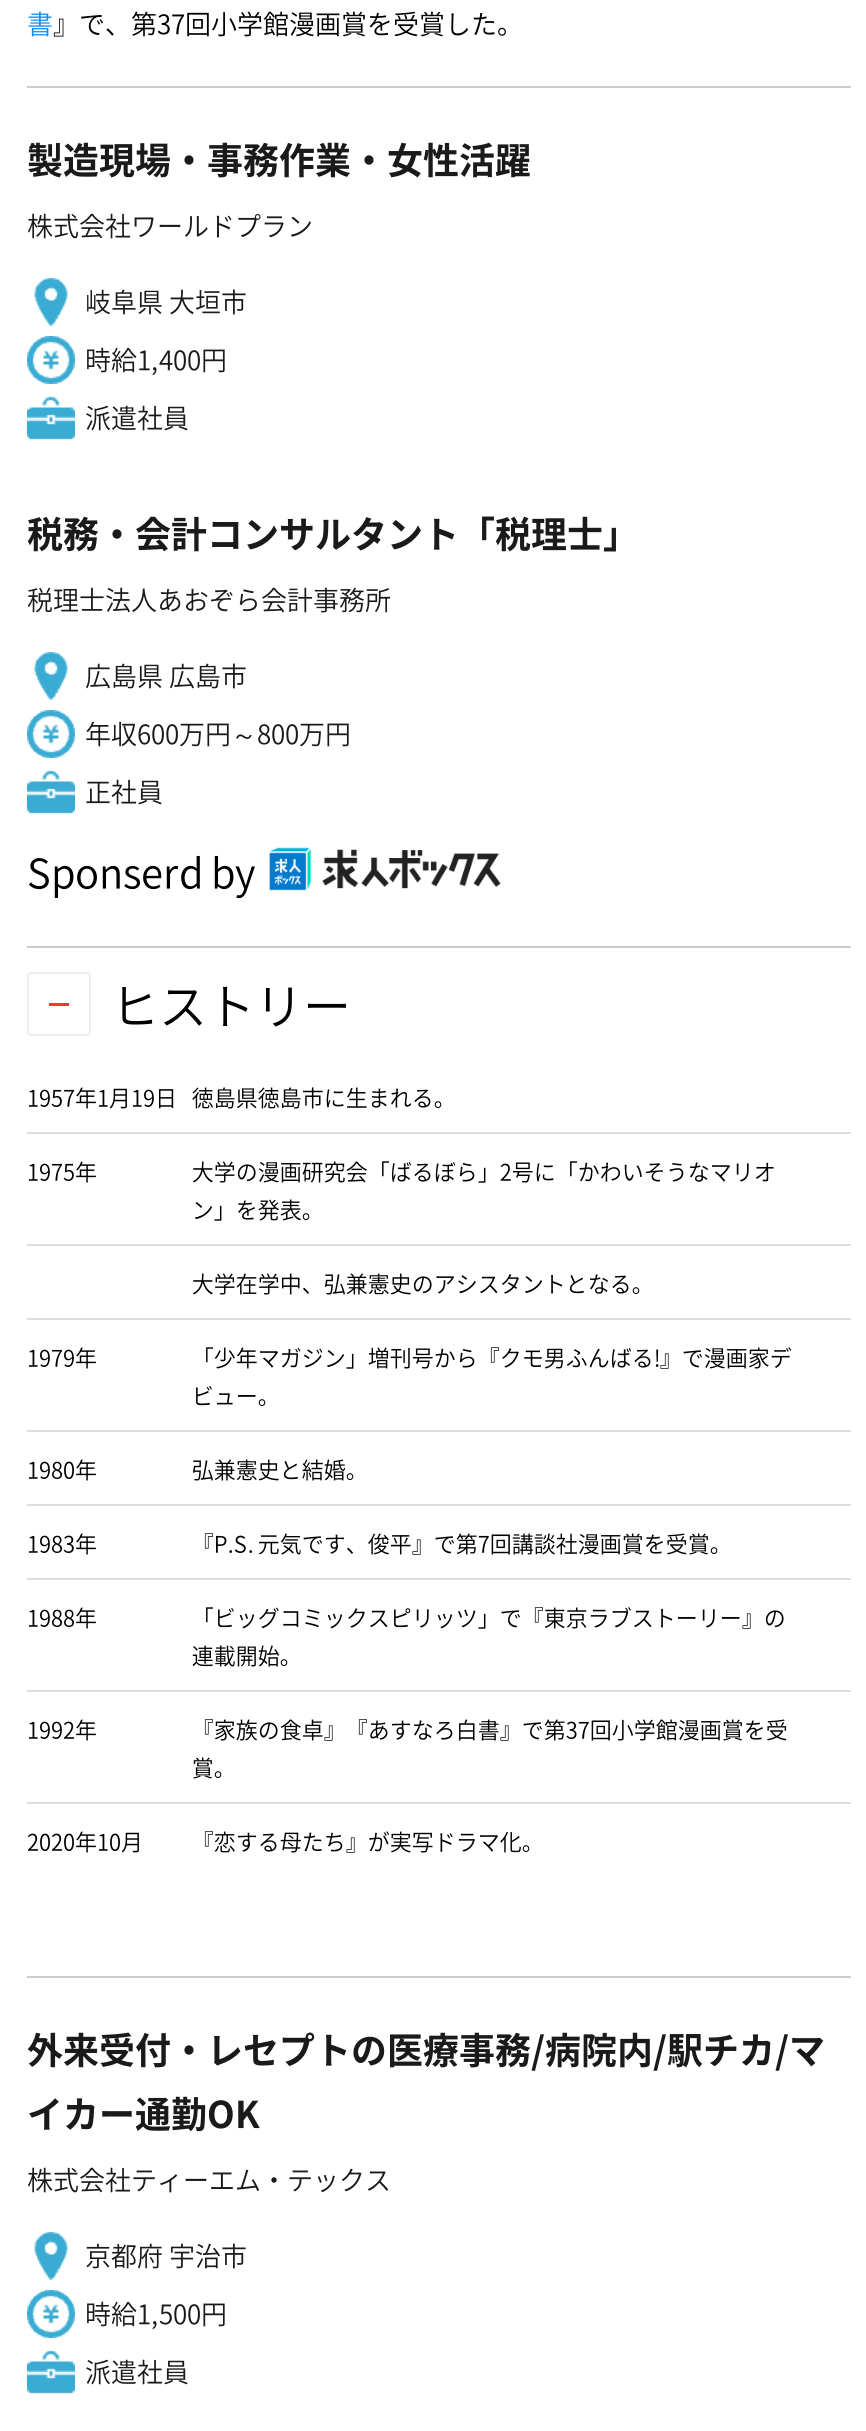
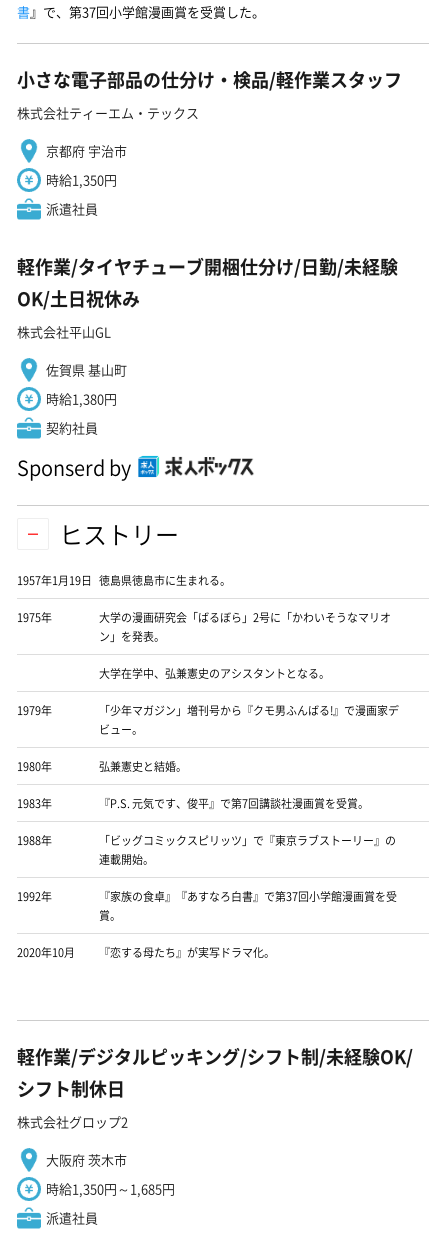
- 製造現場・事務作業・女性活躍
- 株式会社ワールドプラン
+ 小さな電子部品の仕分け・検品/軽作業スタッフ

- 岐阜県 大垣市

- 時給1,400円
+ 時給1,350円

- 税務・会計コンサルタント「税理士」
- 税理士法人あおぞら会計事務所
+ 軽作業/タイヤチューブ開梱仕分け/日勤/未経験
+ OK/土日祝休み
+ 株式会社平山GL

- 広島県 広島市
+ 佐賀県 基山町

- 年収600万円～800万円
+ 時給1,380円

- 正社員
+ 契約社員

+ 大阪府 茨木市

- 外来受付・レセプトの医療事務/病院内/駅チカ/マ
- イカー通勤OK
+ 軽作業/デジタルピッキング/シフト制/未経験OK/
+ シフト制休日
+ 株式会社グロップ2

moved up: 株式会社ティーエム・テックス

moved up: 京都府 宇治市

- 時給1,500円
+ 時給1,350円～1,685円
